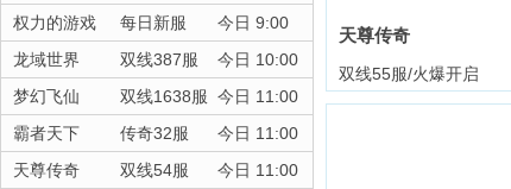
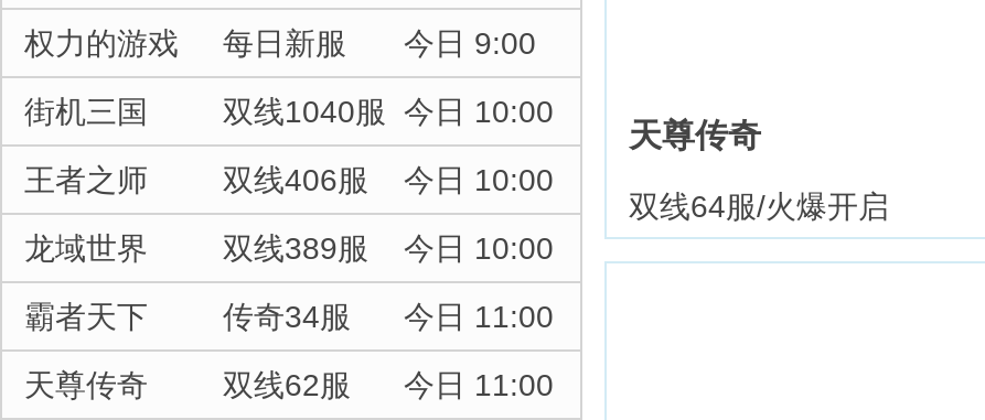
+ 街机三国
+ 双线1040服 今日 10:00
+ 王者之师
+ 双线406服
+ 今日 10:00

moved down: 龙域世界 | 今日 10:00

- 双线387服 今日 10:00
+ 双线389服 今日 10:00

- 双线55服/火爆开启
+ 双线64服/火爆开启

- 梦幻飞仙
- 双线1638服 今日 11:00

- 传奇32服 今日 11:00
+ 传奇34服 今日 11:00

- 双线54服 今日 11:00
+ 双线62服 今日 11:00
